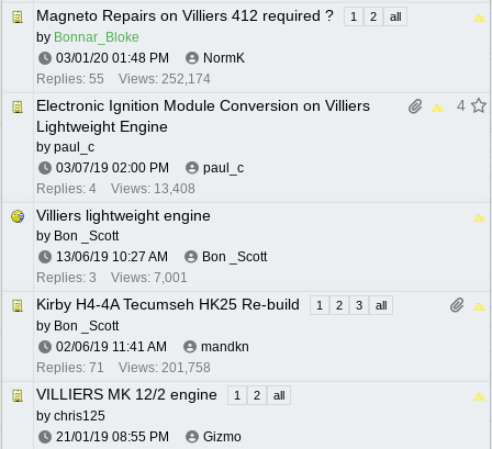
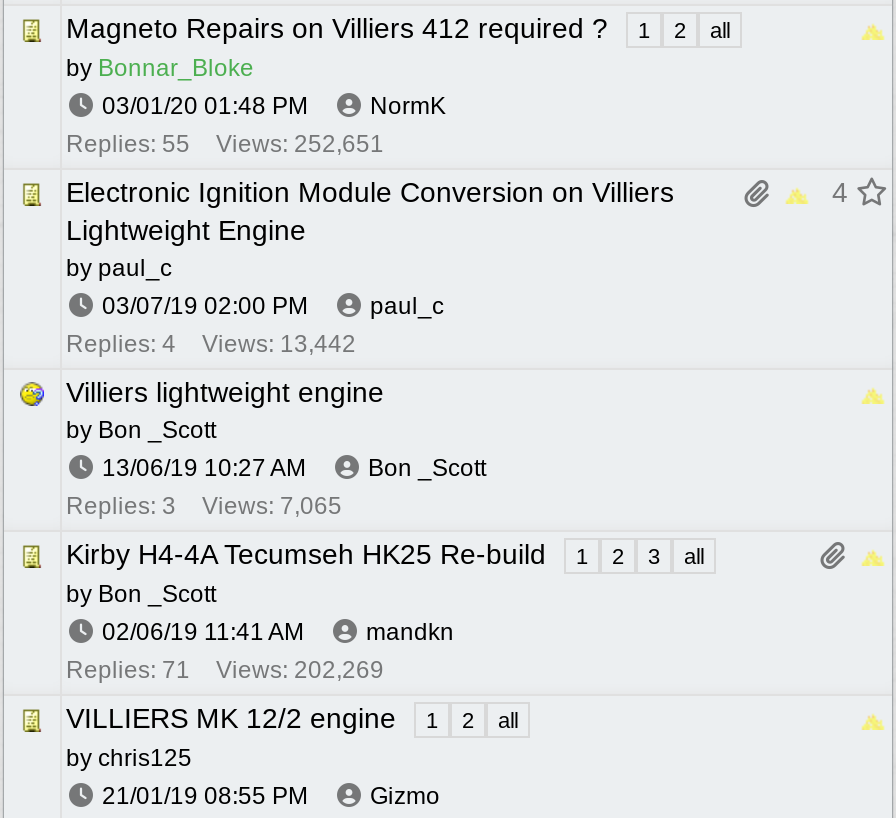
- Replies: 55 Views: 252,174
+ Replies: 55 Views: 252,651

- Replies: 4 Views: 13,408
+ Replies: 4 Views: 13,442

- Replies: 3 Views: 7,001
+ Replies: 3 Views: 7,065

- Replies: 71 Views: 201,758
+ Replies: 71 Views: 202,269
